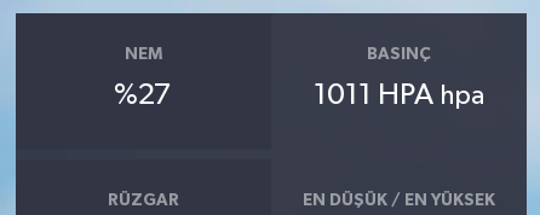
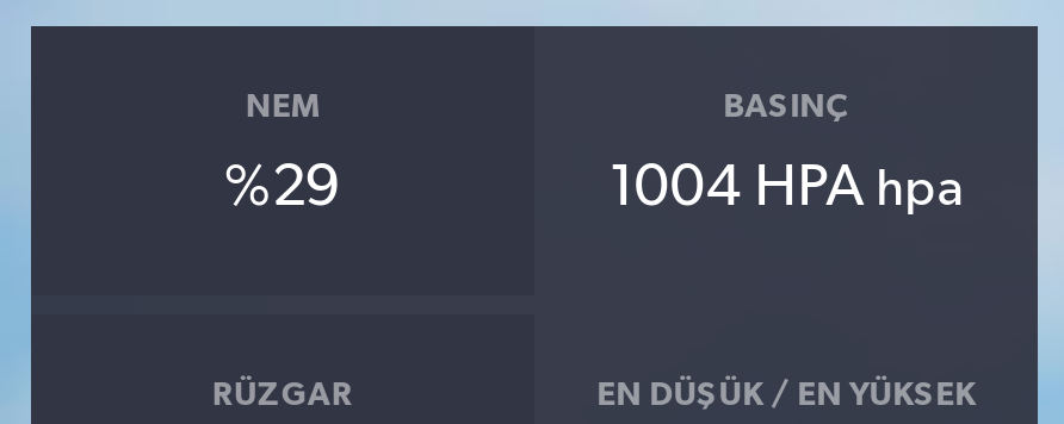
- %27
+ %29

- 1011 HPA hpa
+ 1004 HPA hpa
